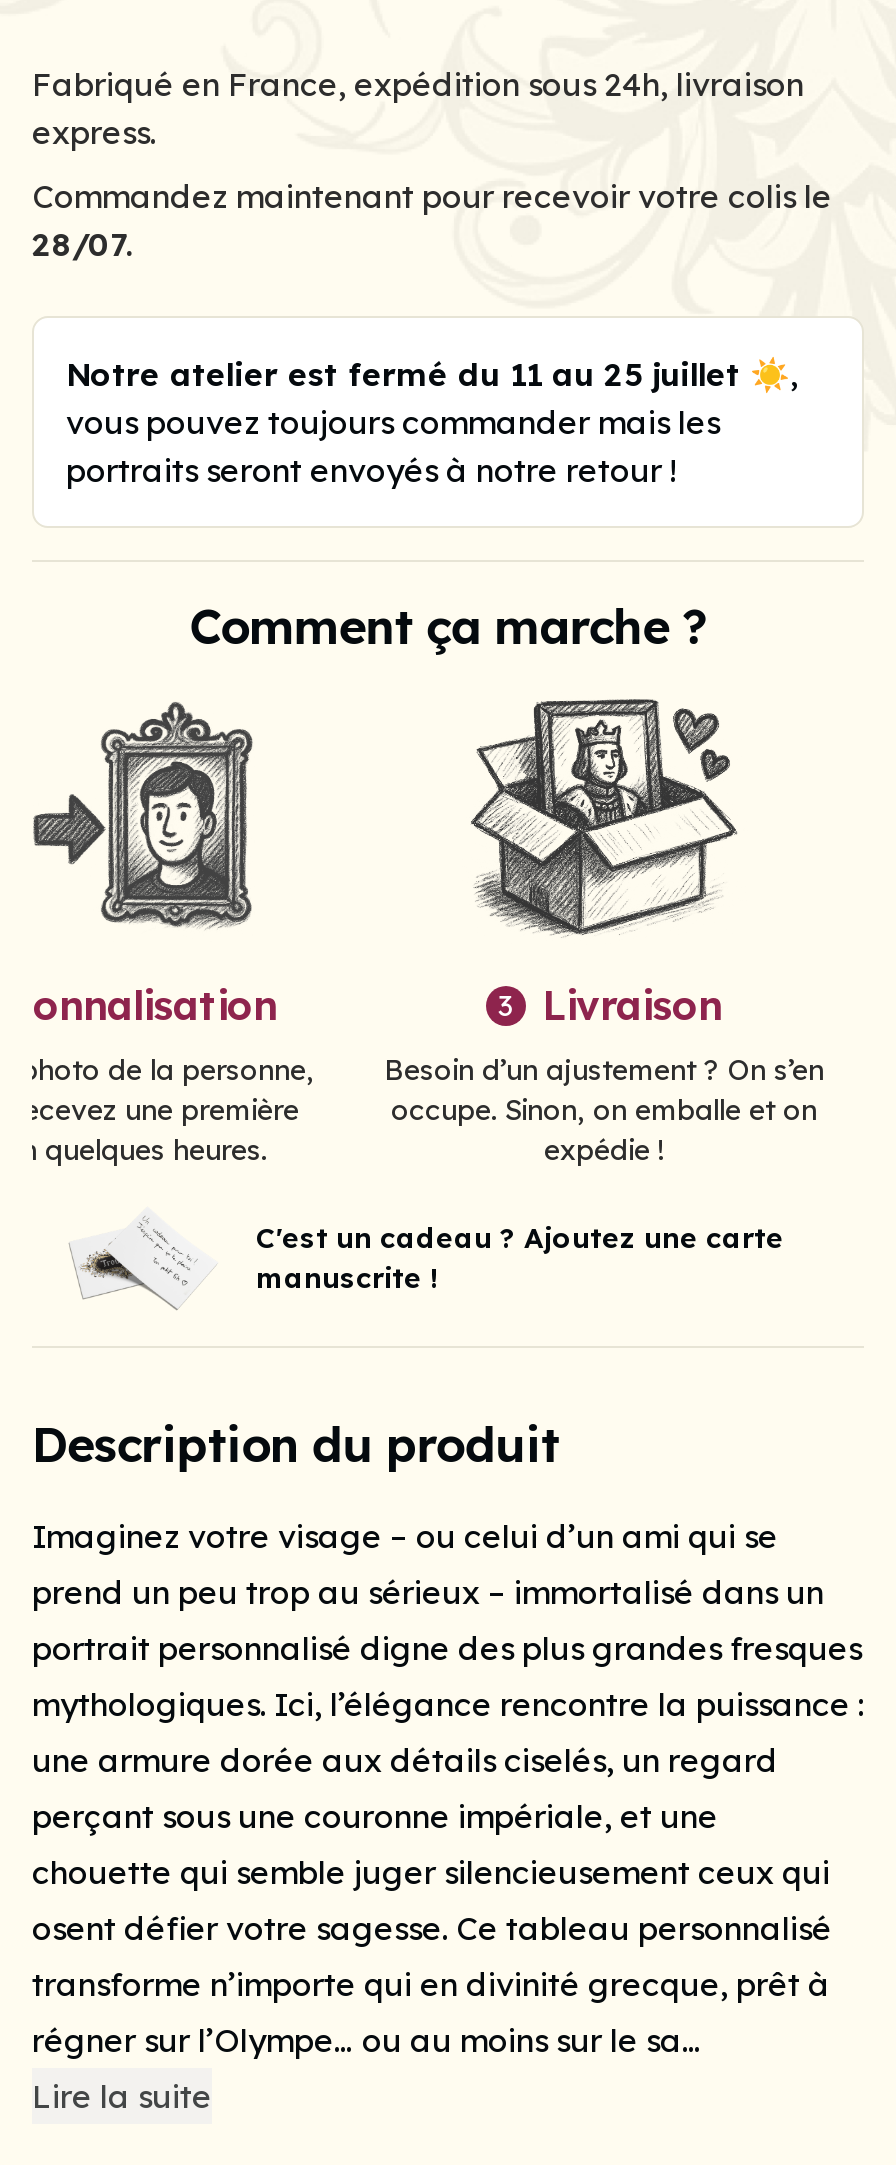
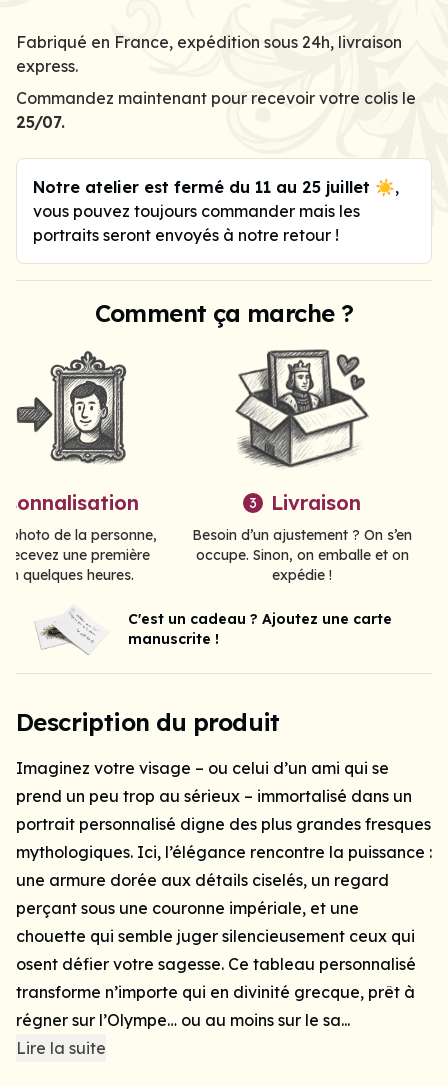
- 28/07.
+ 25/07.
